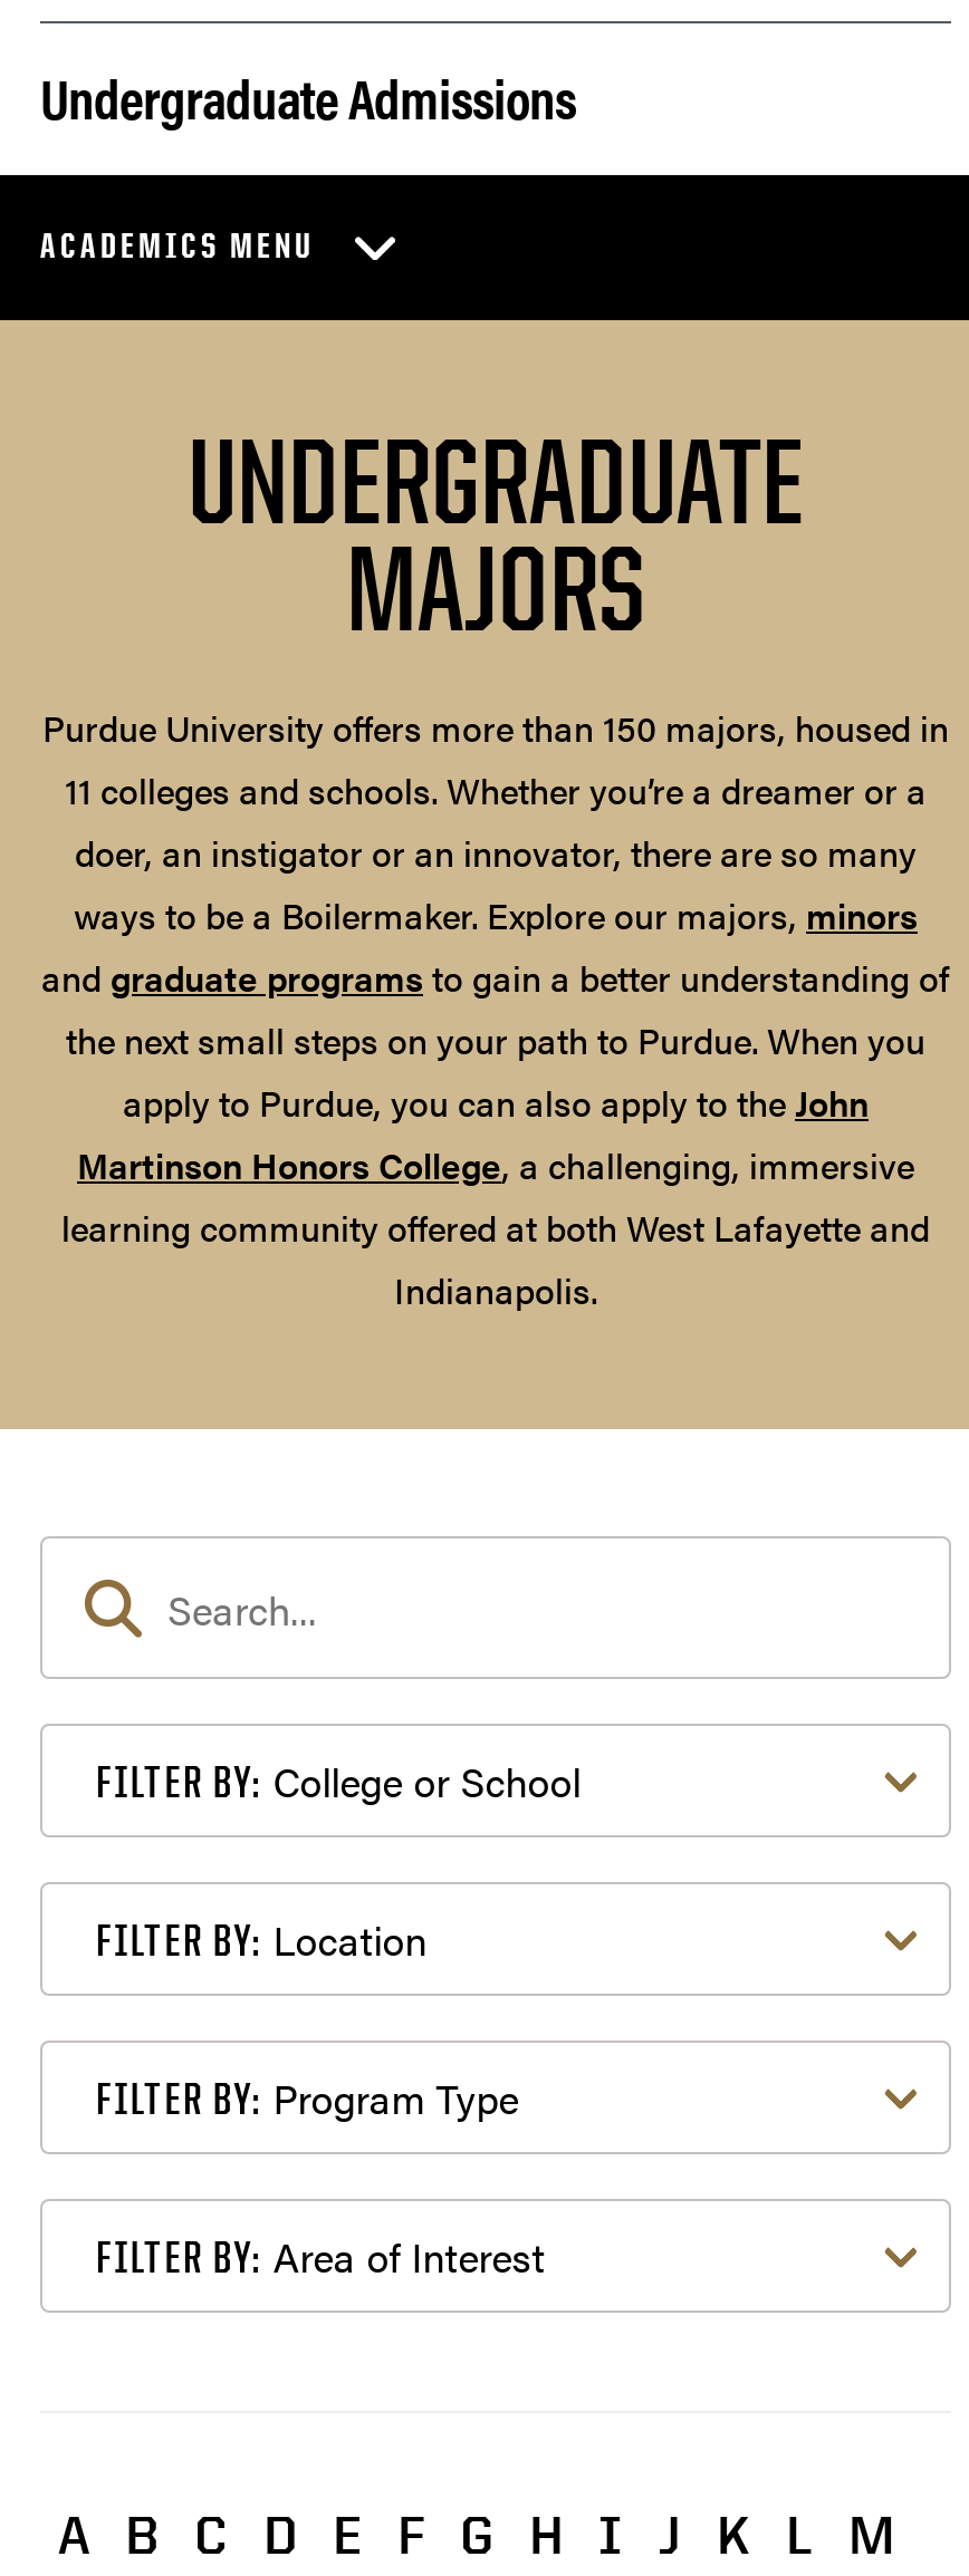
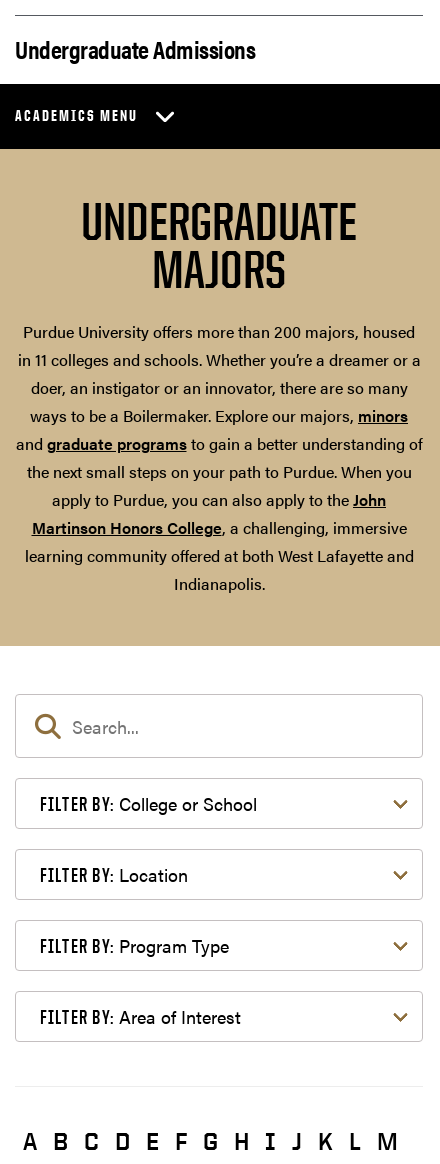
- Purdue University offers more than 150 majors, housed in
- 11 colleges and schools. Whether you’re a dreamer or a
+ Purdue University offers more than 200 majors, housed
+ in 11 colleges and schools. Whether you’re a dreamer or a
